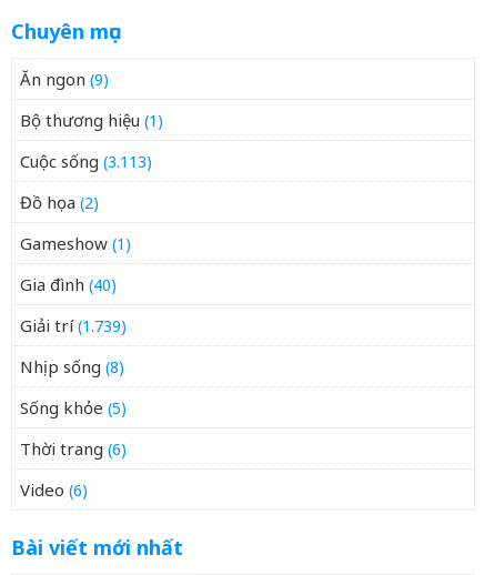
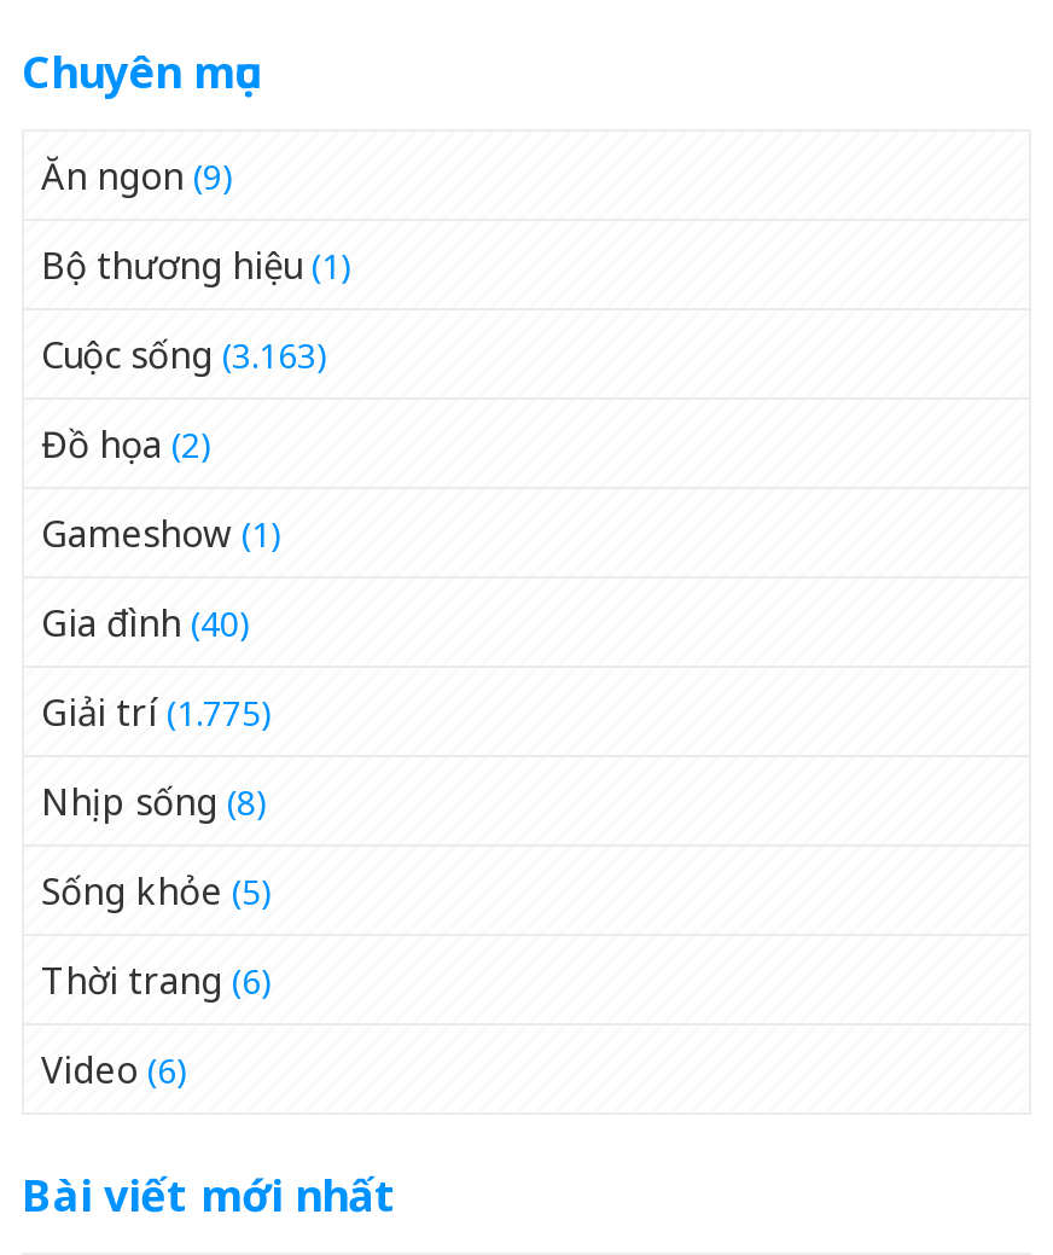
- Cuộc sống (3.113)
+ Cuộc sống (3.163)

- Giải trí (1.739)
+ Giải trí (1.775)
